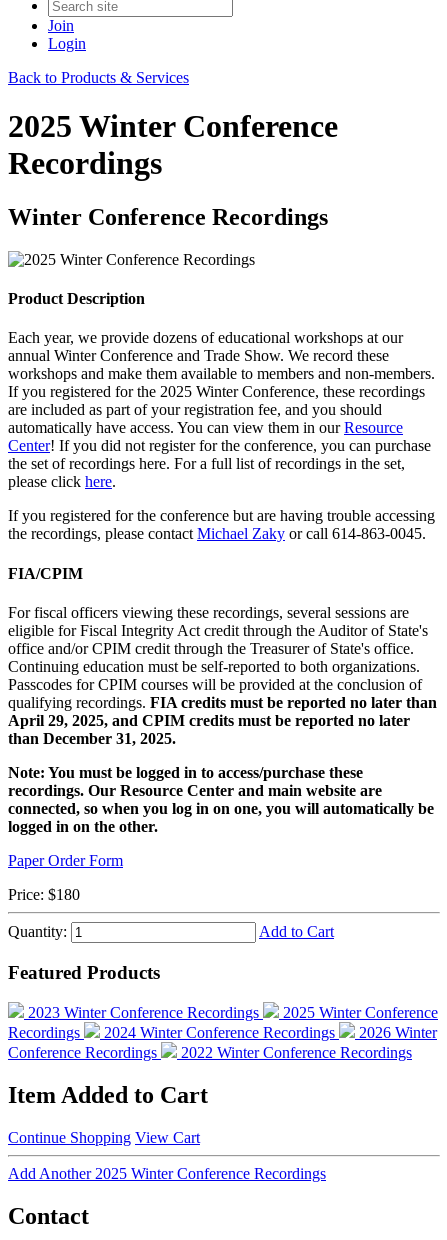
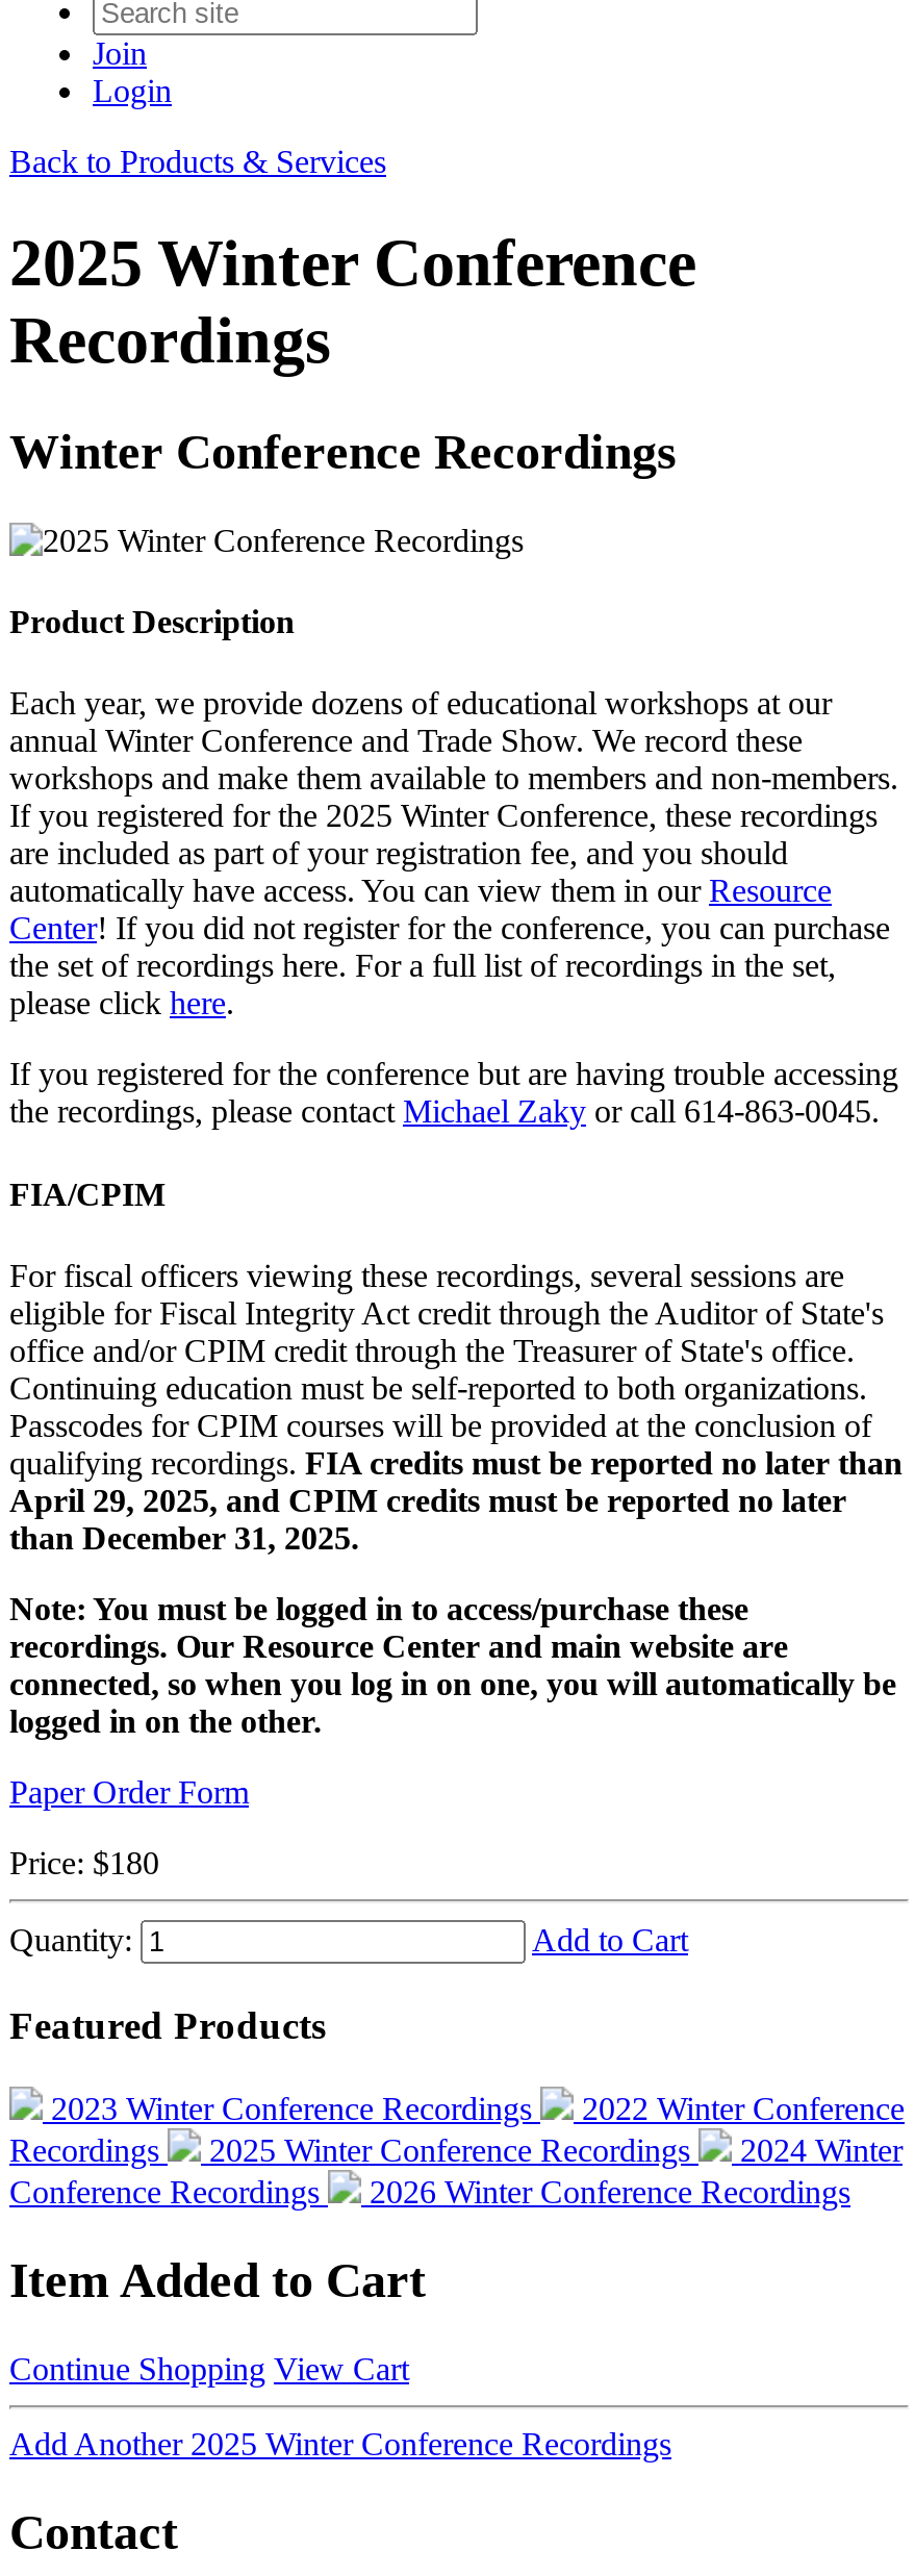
- 2025 Winter Conference
+ 2022 Winter Conference

- 2024 Winter Conference Recordings
+ 2025 Winter Conference Recordings

- 2026 Winter
+ 2024 Winter

- 2022 Winter Conference Recordings
+ 2026 Winter Conference Recordings
